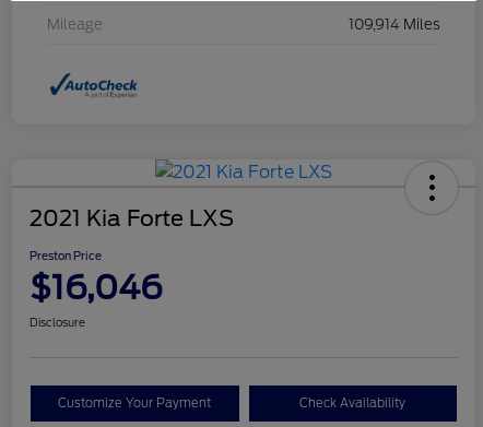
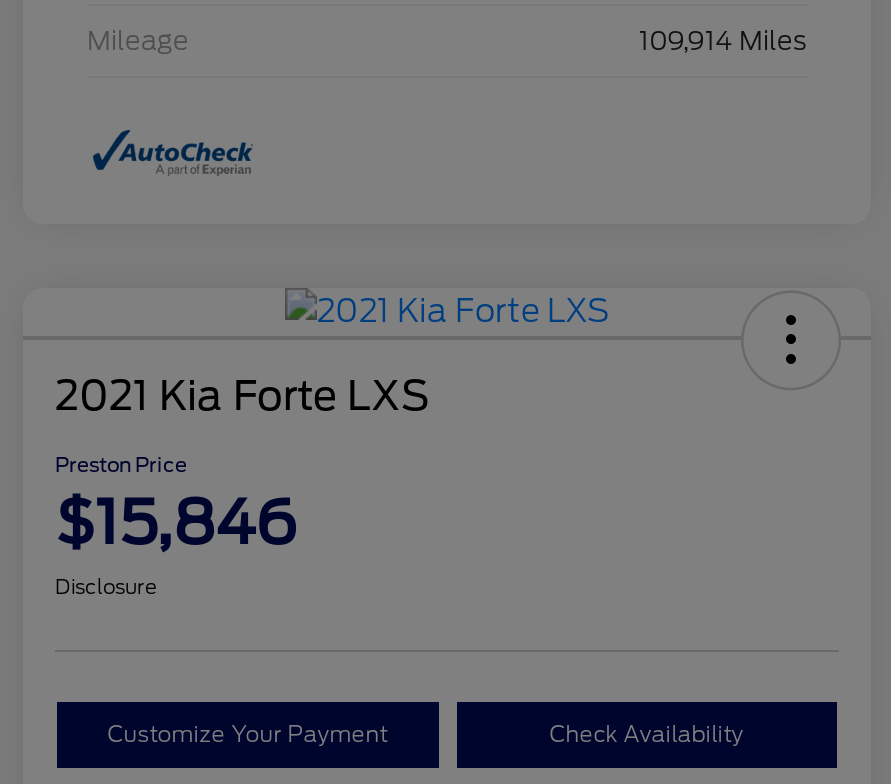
- $16,046
+ $15,846
